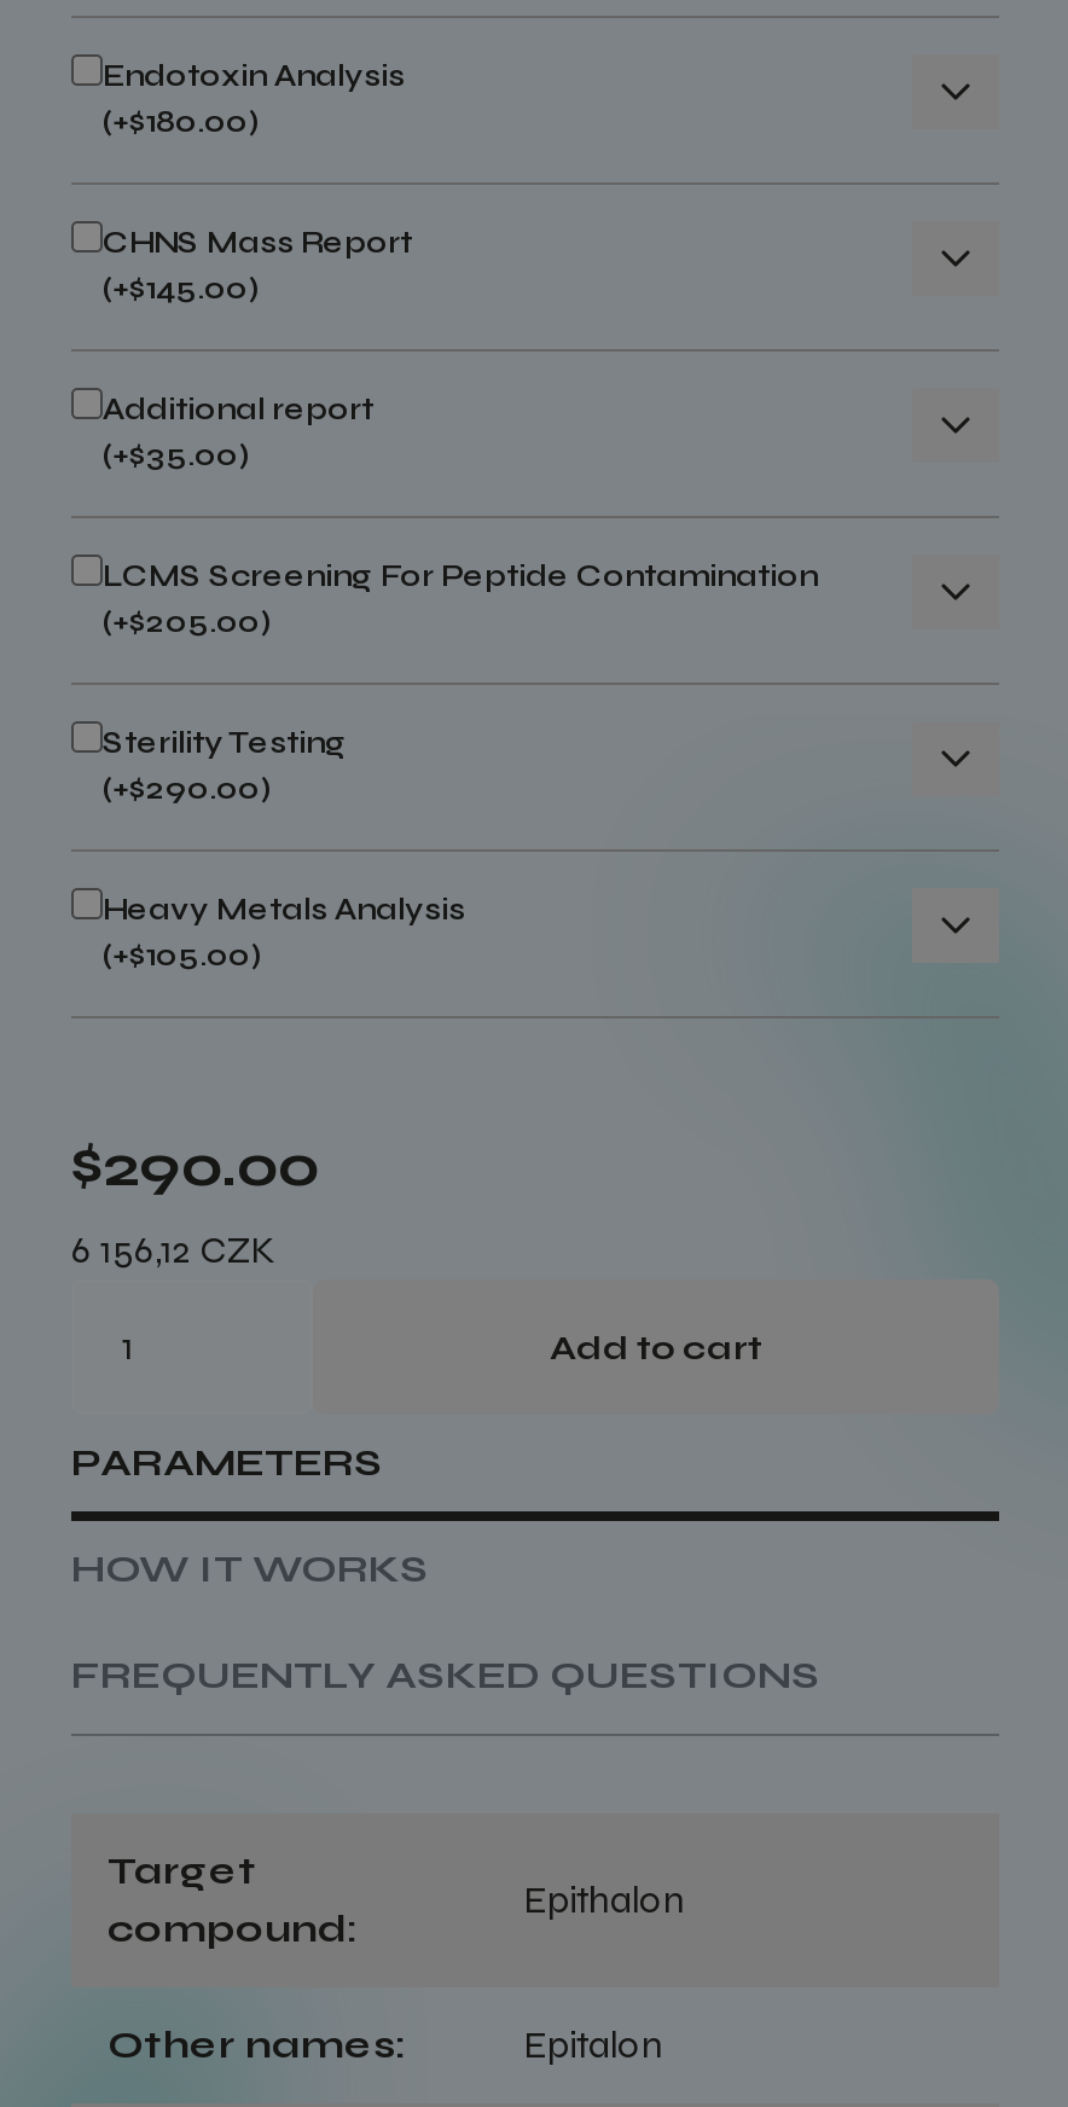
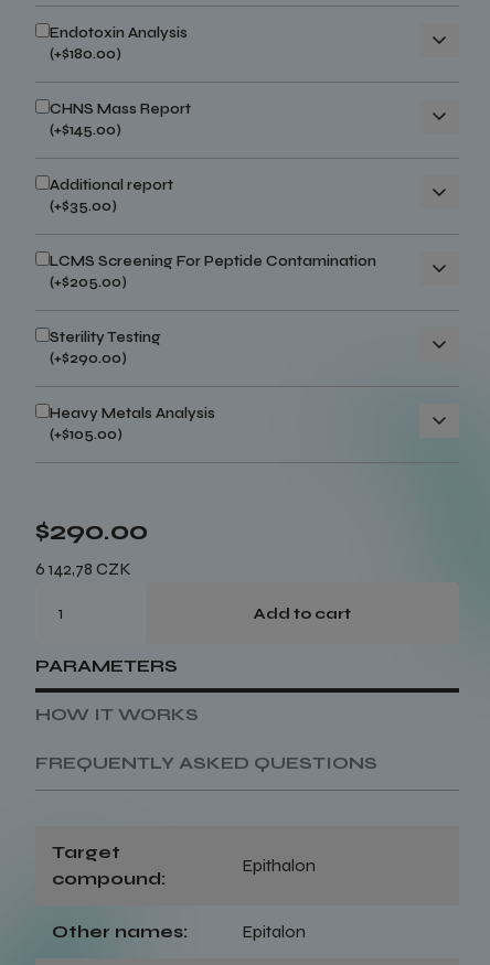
- 6 156,12 CZK
+ 6 142,78 CZK
